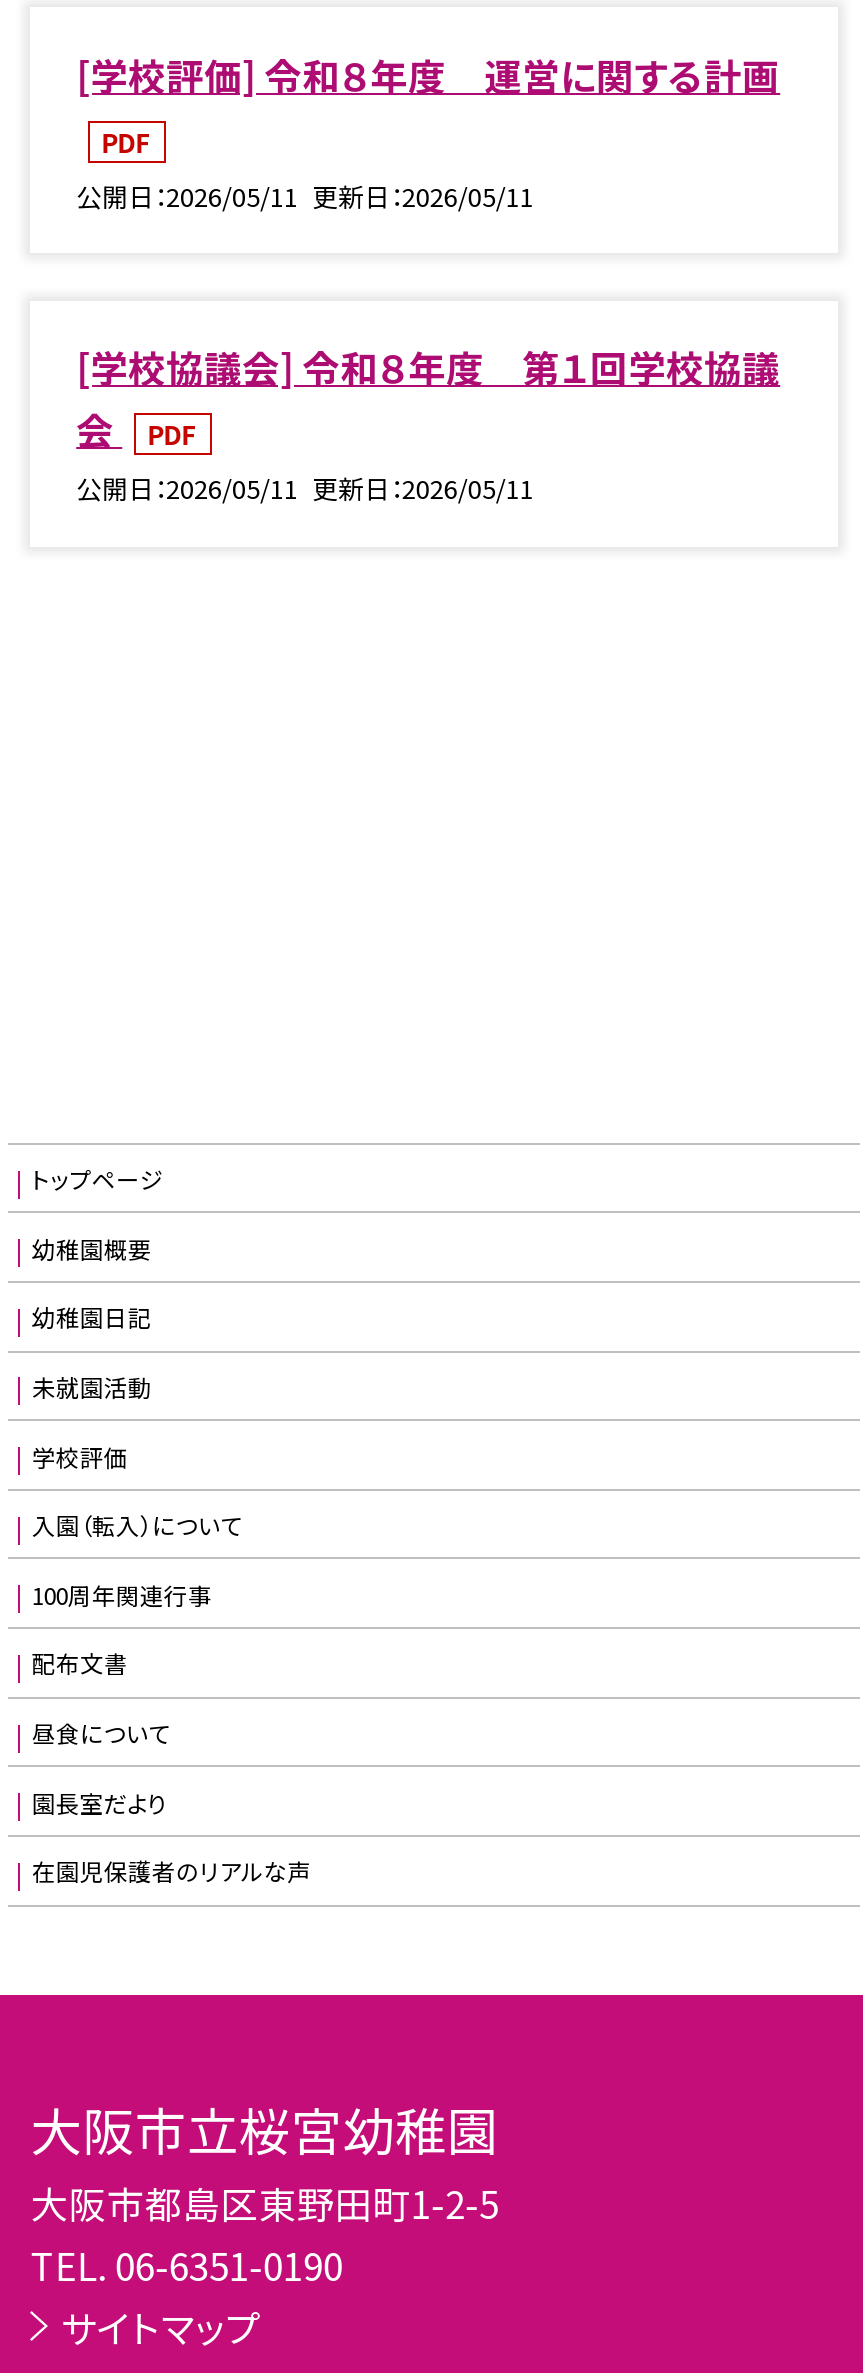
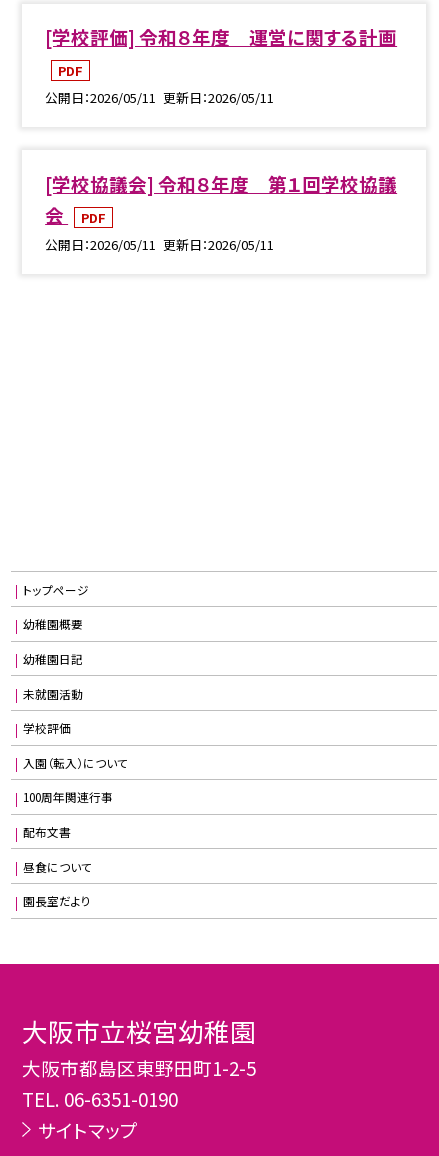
- 在園児保護者のリアルな声
